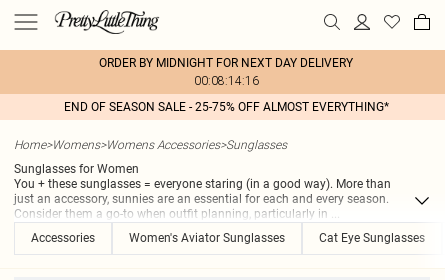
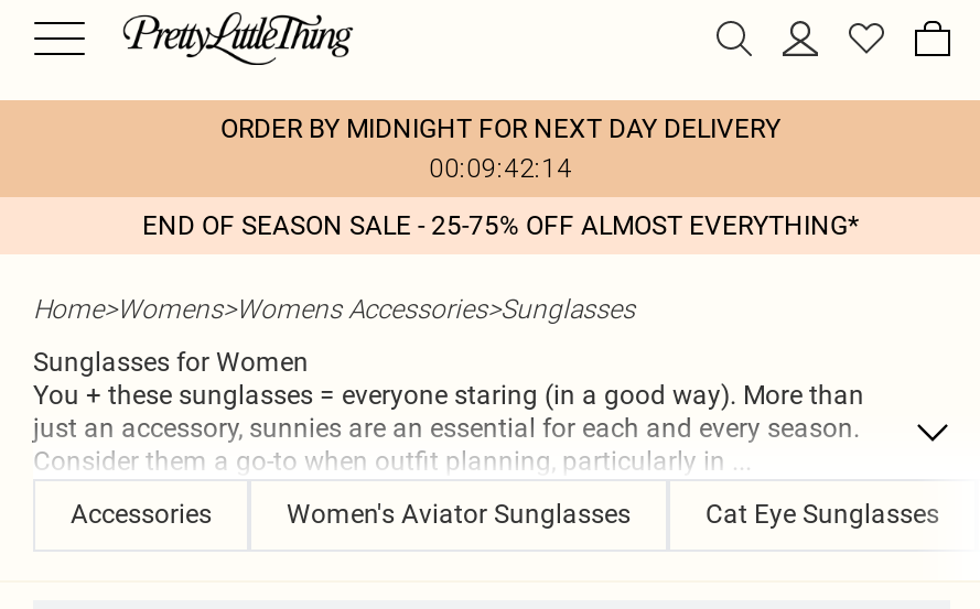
- 00:08:14:16
+ 00:09:42:14
